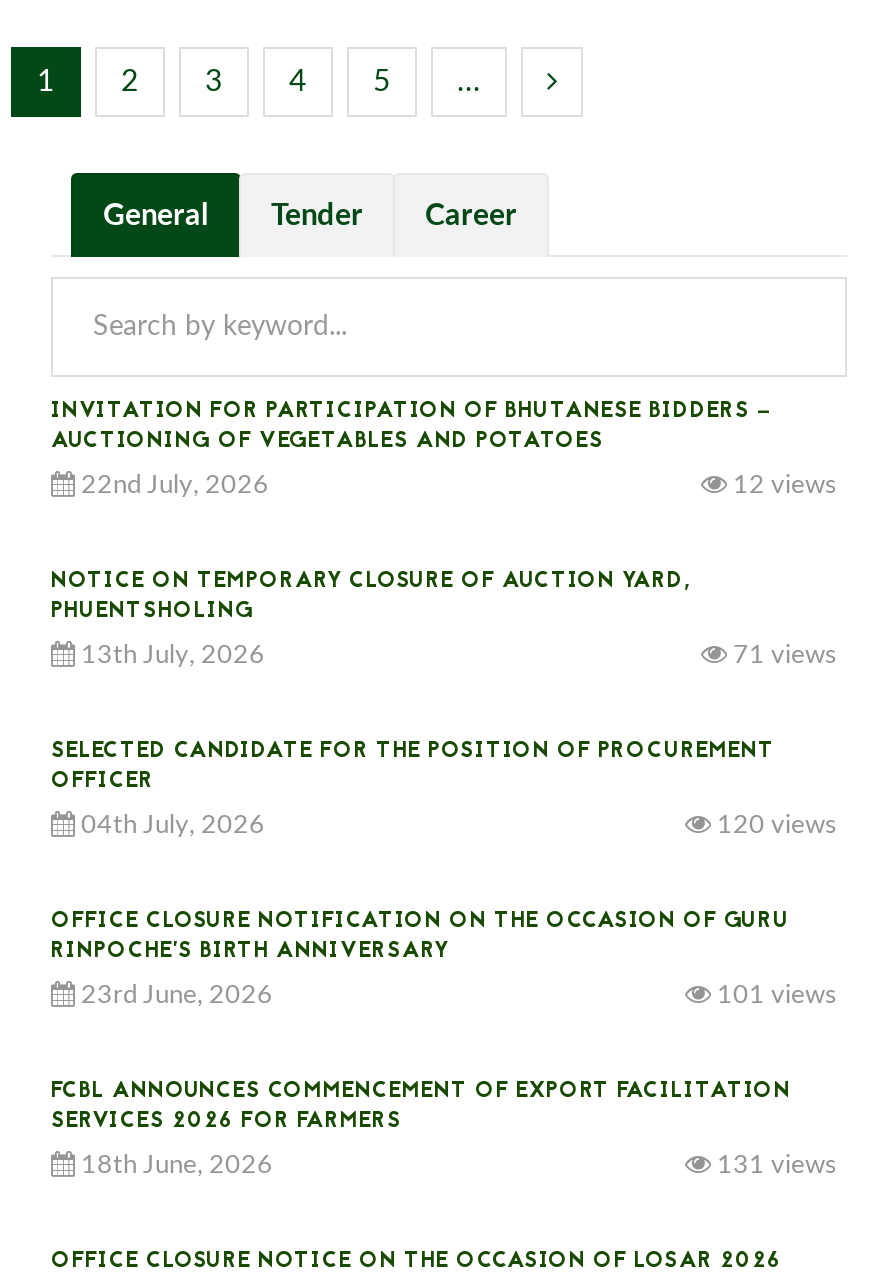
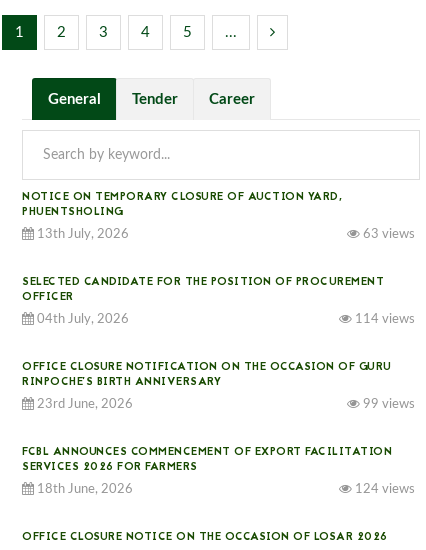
- INVITATION FOR PARTICIPATION OF BHUTANESE BIDDERS —
- AUCTIONING OF VEGETABLES AND POTATOES
- 22nd July, 2026
- 12 views

- 71 views
+ 63 views

- 120 views
+ 114 views

- 101 views
+ 99 views

- 131 views
+ 124 views
